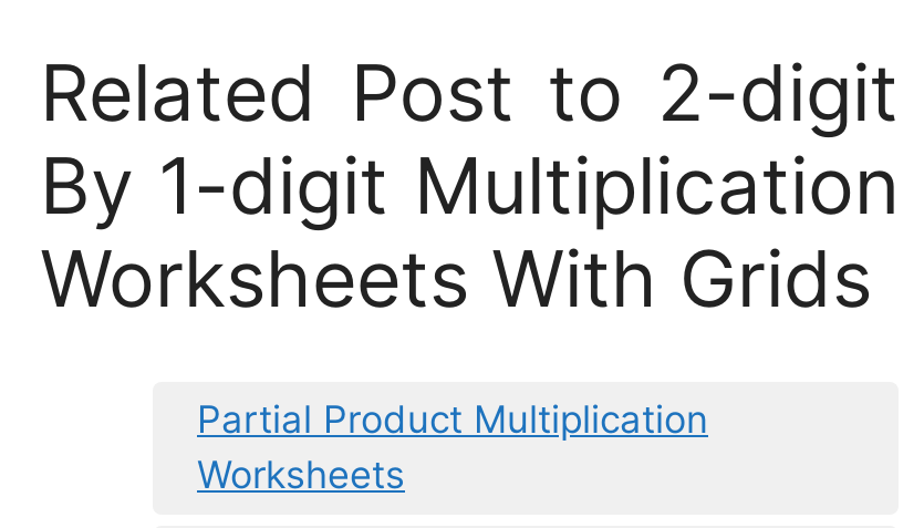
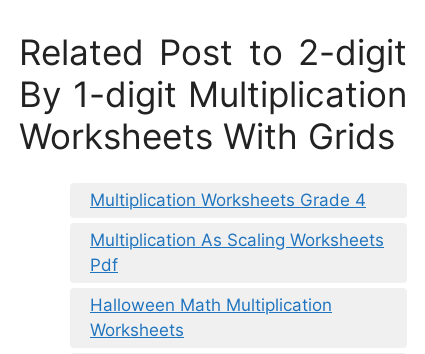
- Partial Product Multiplication
+ Multiplication Worksheets Grade 4
+ Multiplication As Scaling Worksheets
+ Pdf
+ Halloween Math Multiplication
